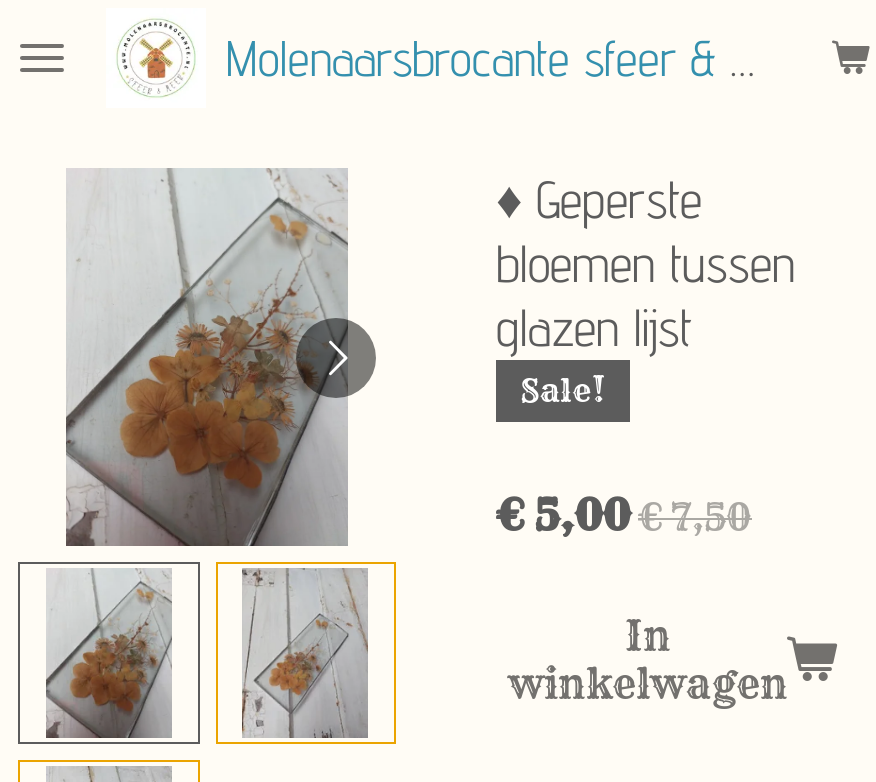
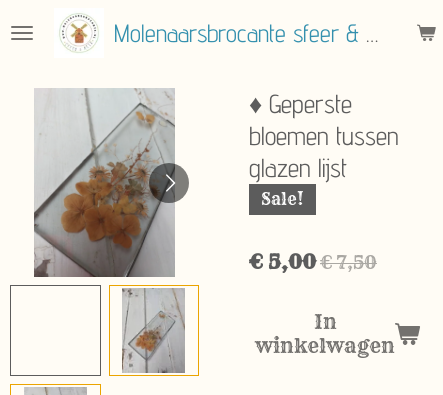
- [image]
